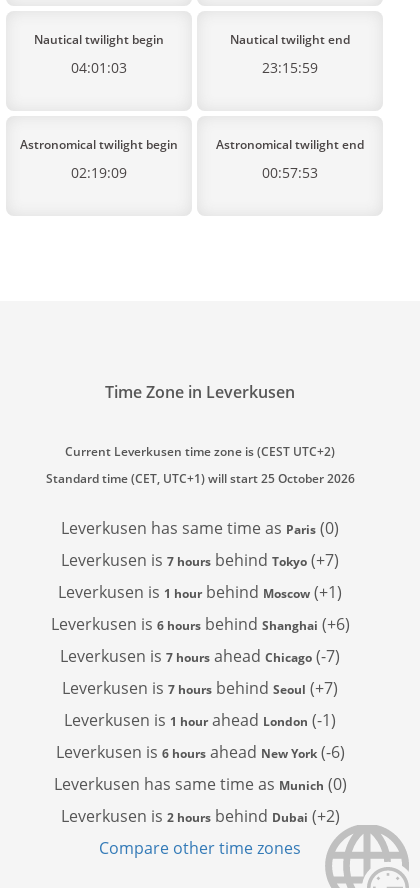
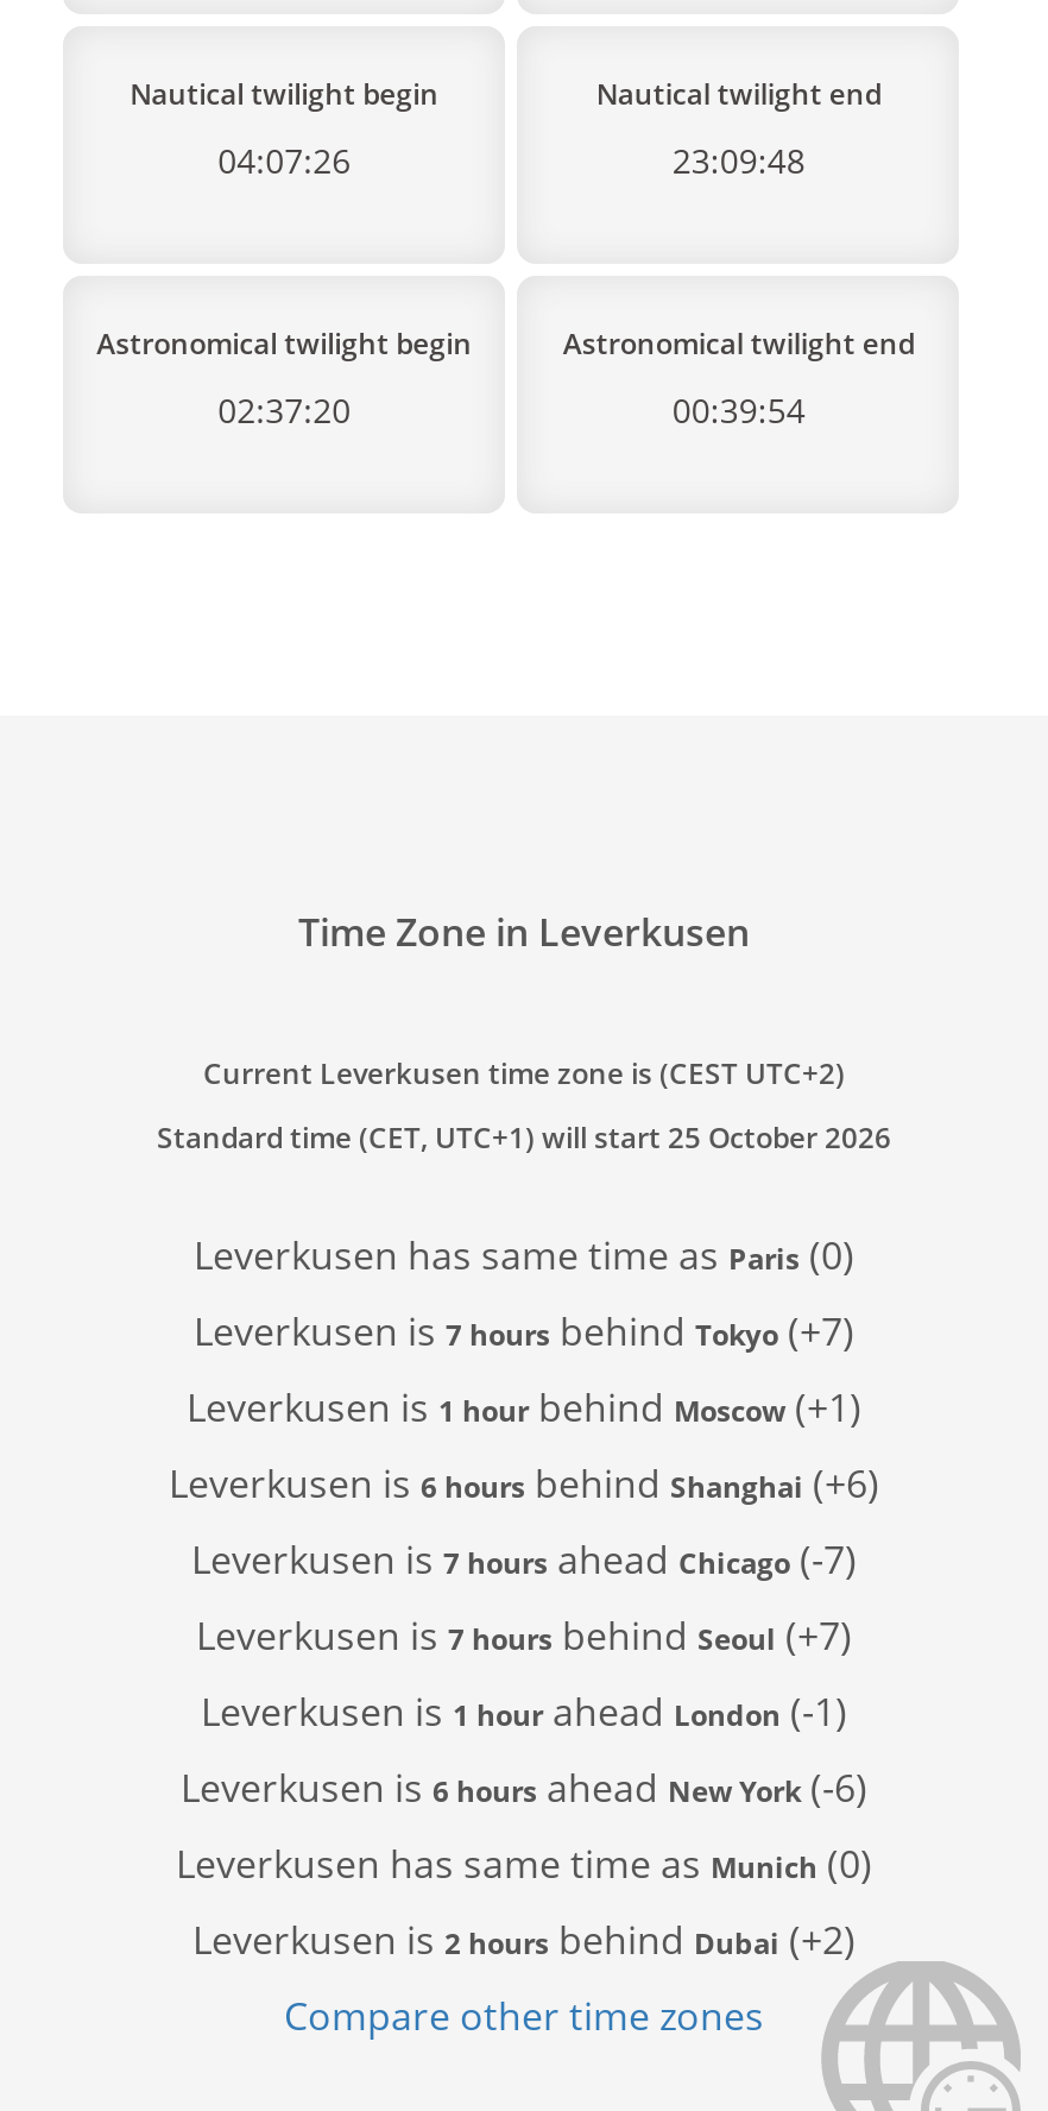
- 04:01:03
+ 04:07:26

- 23:15:59
+ 23:09:48

- 02:19:09
+ 02:37:20

- 00:57:53
+ 00:39:54
